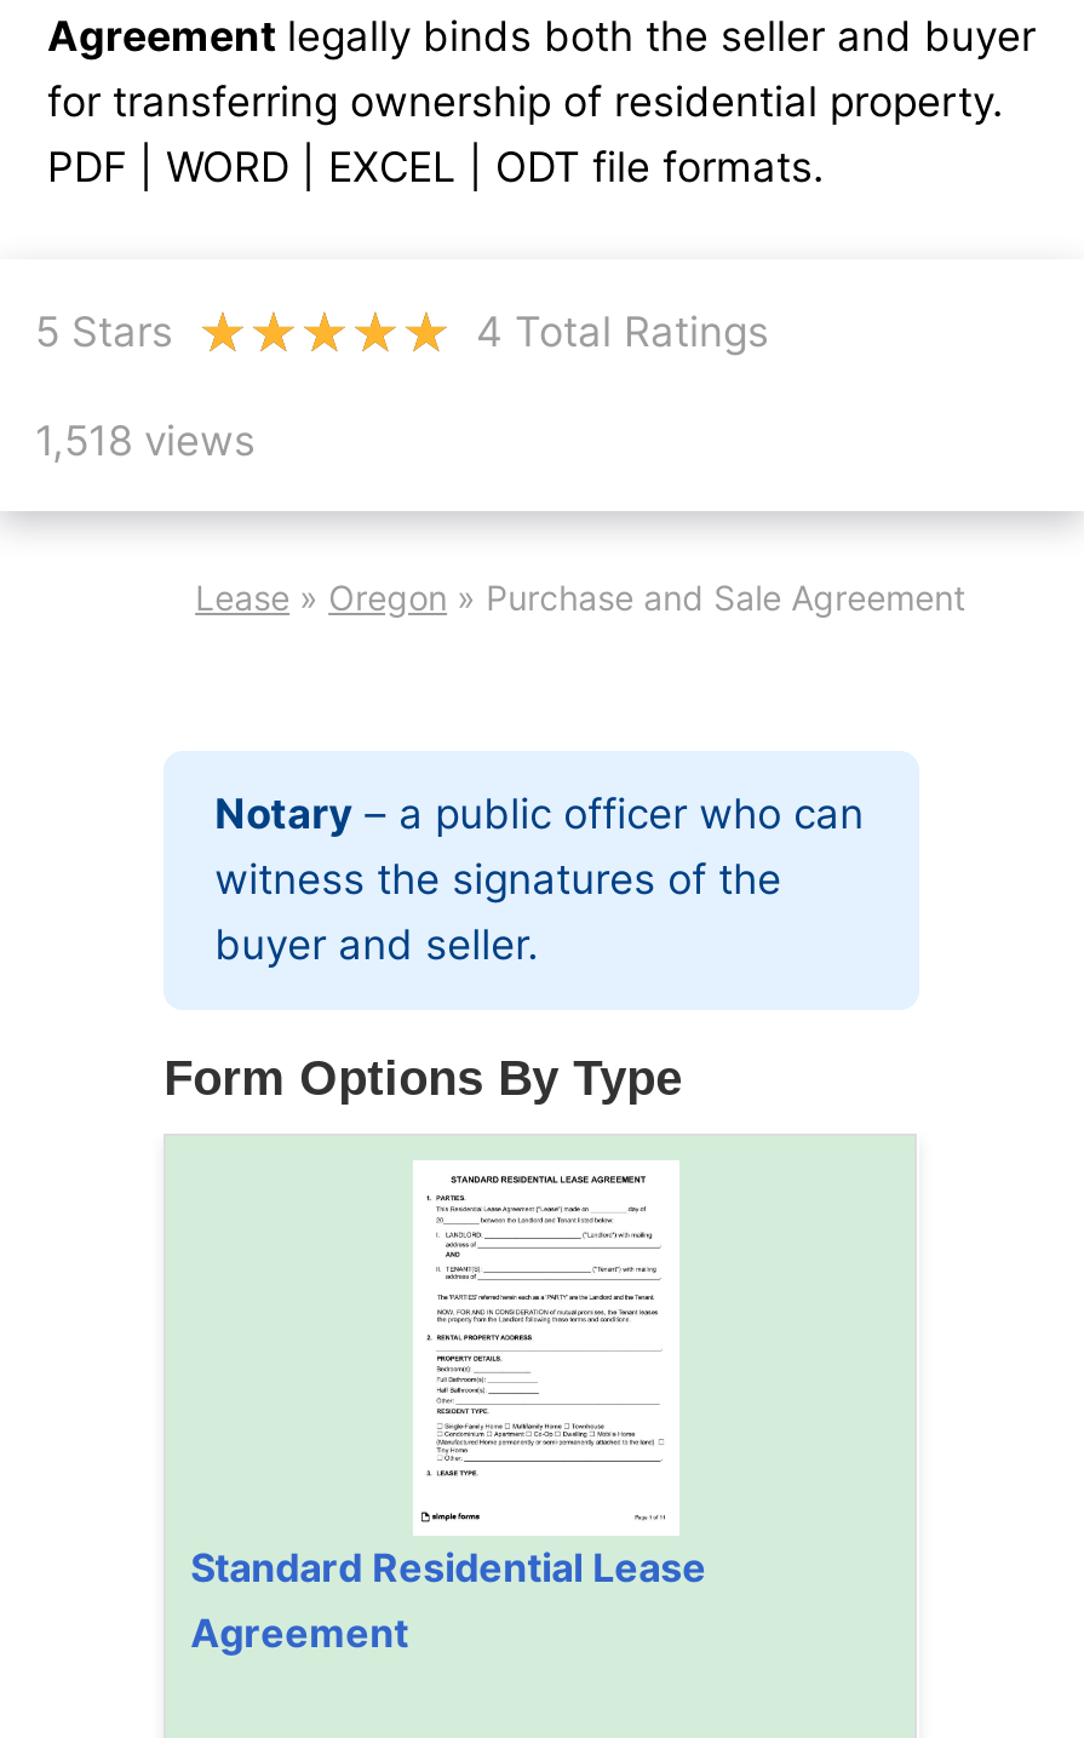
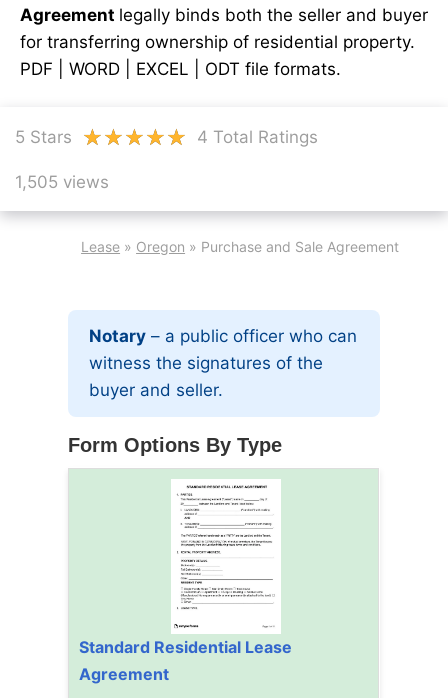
- 1,518 views
+ 1,505 views
